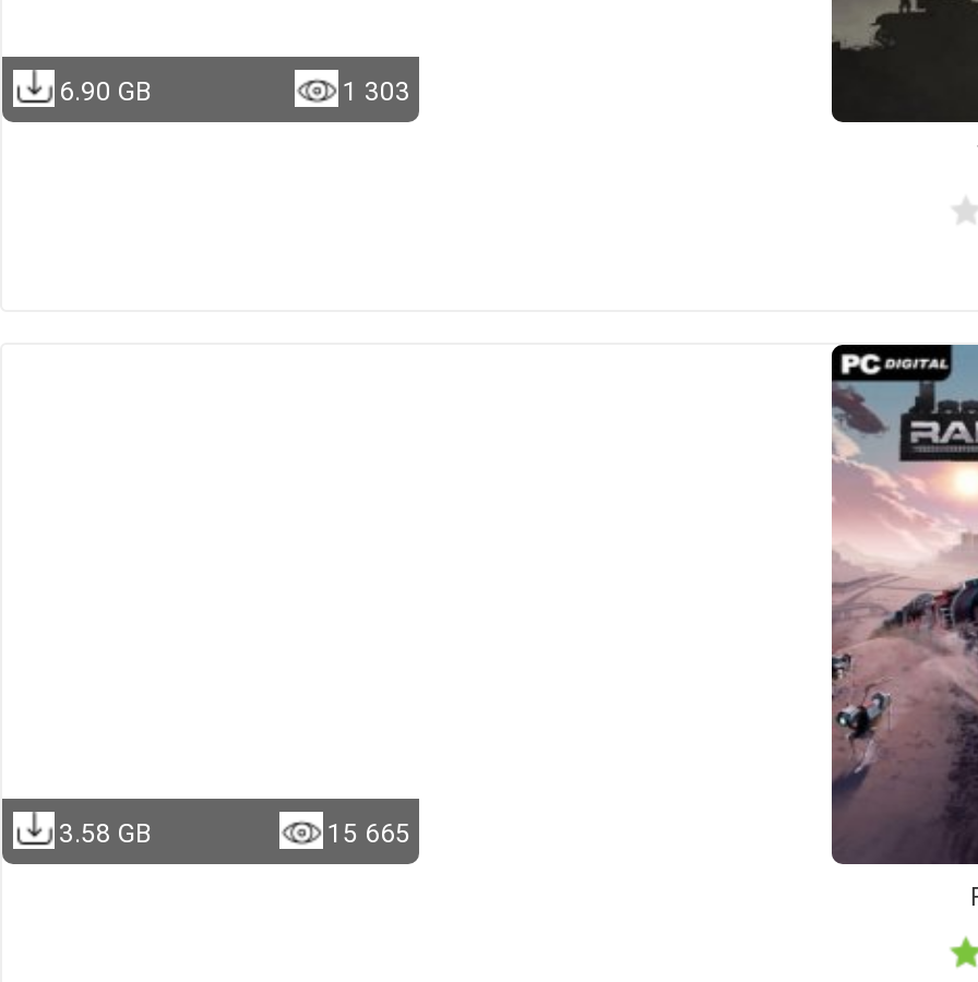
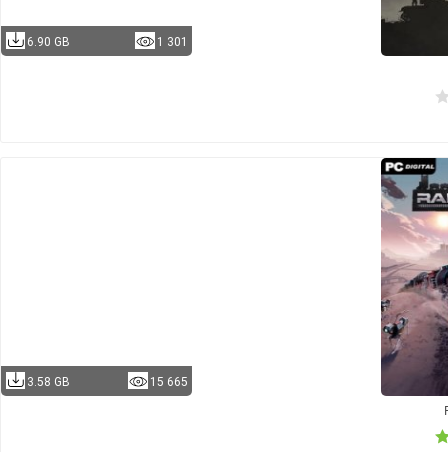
- 1 303
+ 1 301
